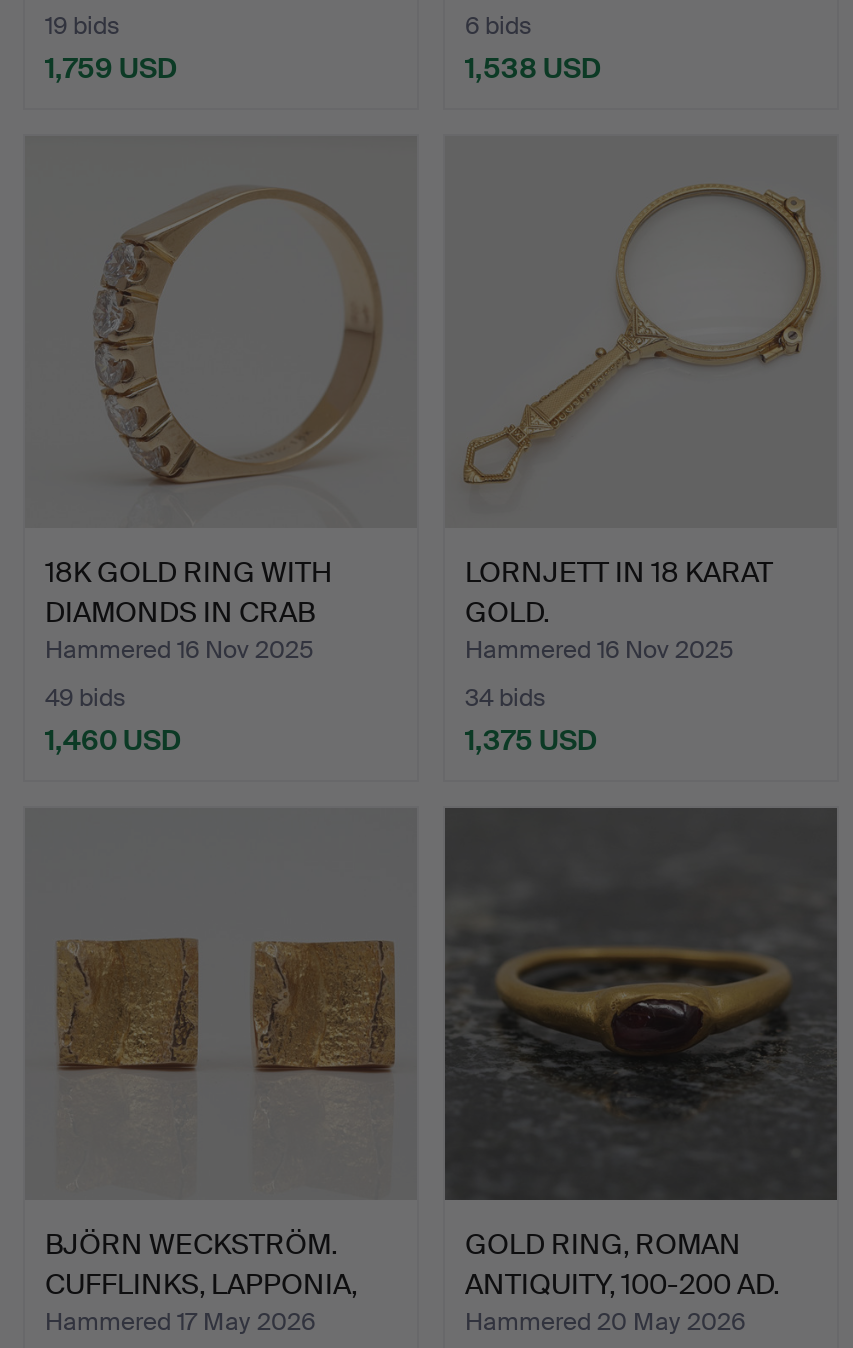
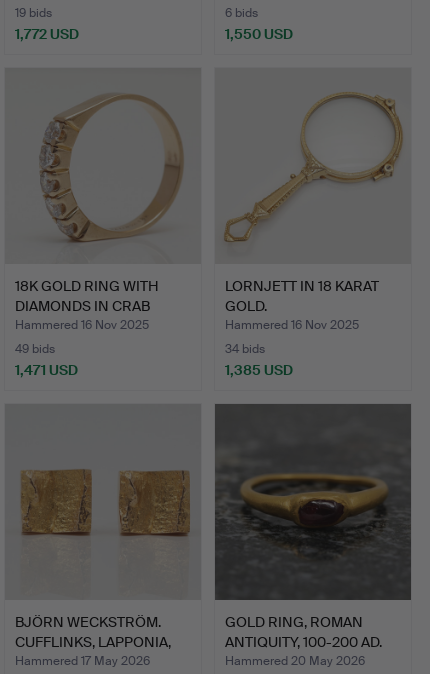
- 1,759 USD
+ 1,772 USD

- 1,538 USD
+ 1,550 USD

- 1,460 USD
+ 1,471 USD

- 1,375 USD
+ 1,385 USD
